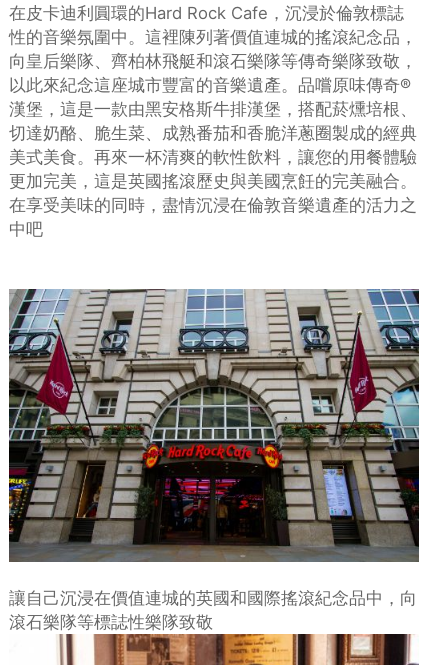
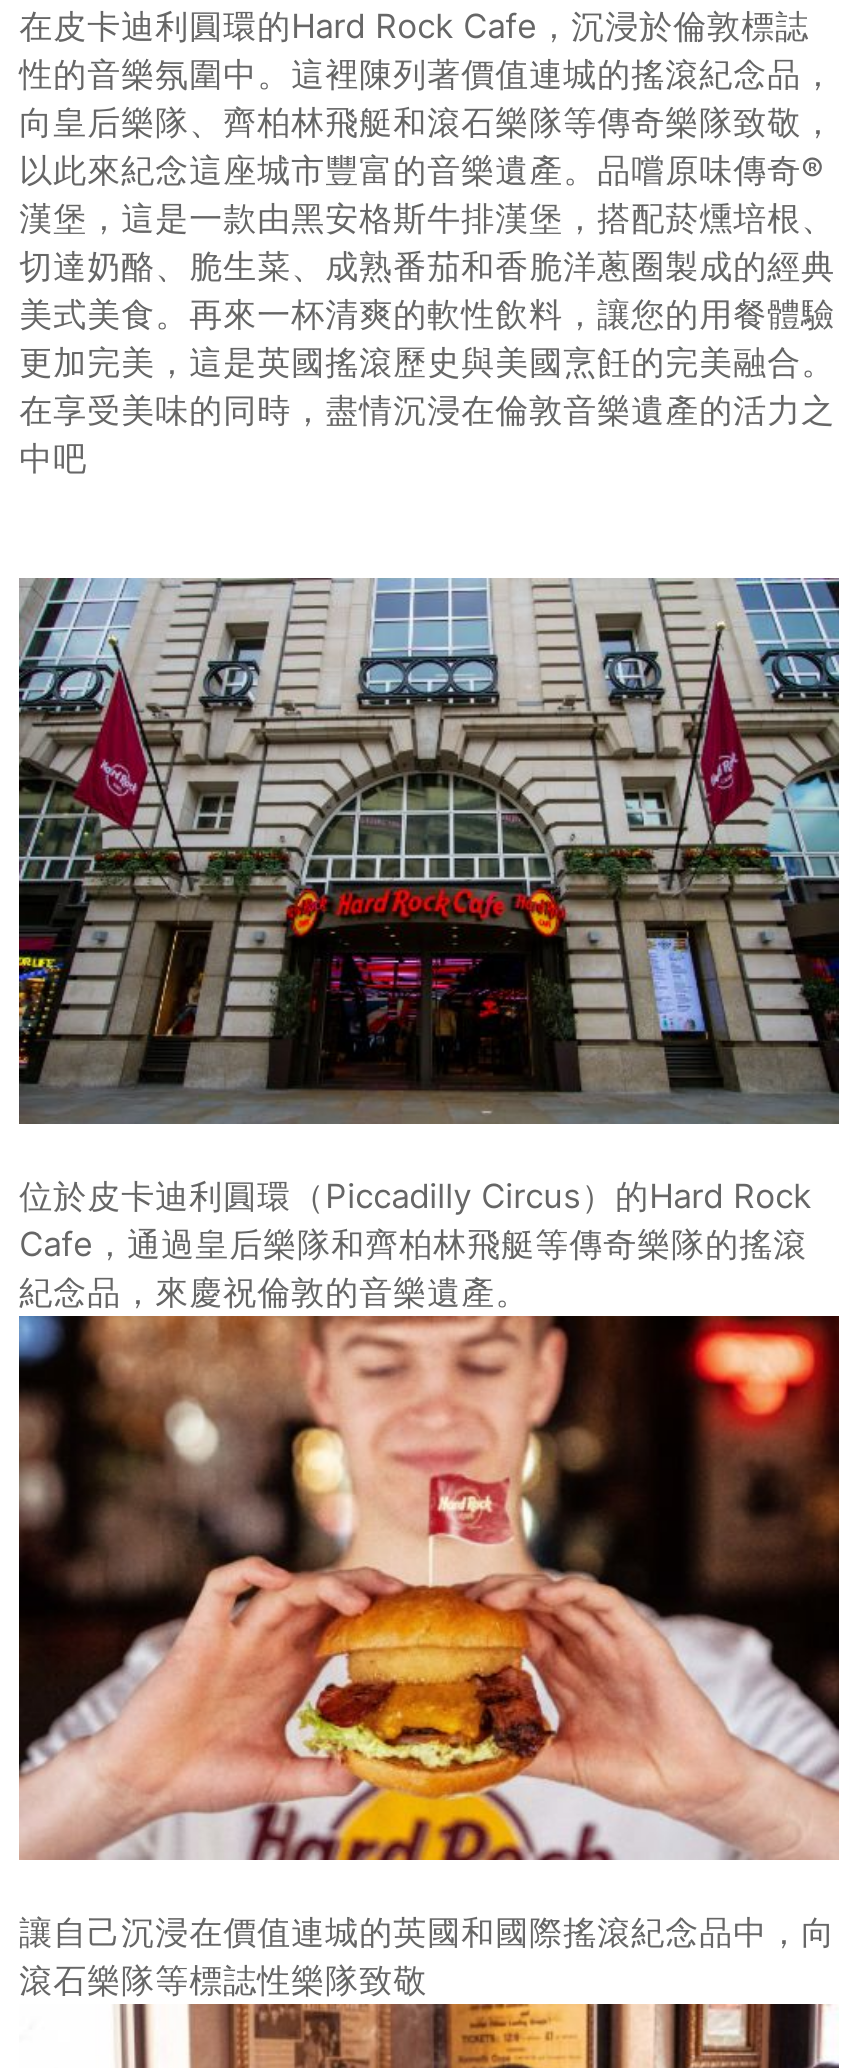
+ [image]

+ 位於皮卡迪利圓環（Piccadilly Circus）的Hard Rock
+ Cafe，通過皇后樂隊和齊柏林飛艇等傳奇樂隊的搖滾
+ 紀念品，來慶祝倫敦的音樂遺產。
